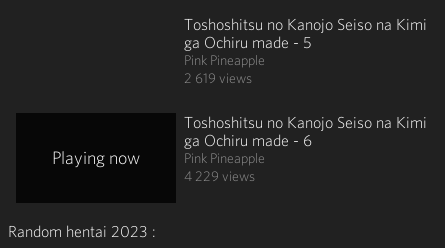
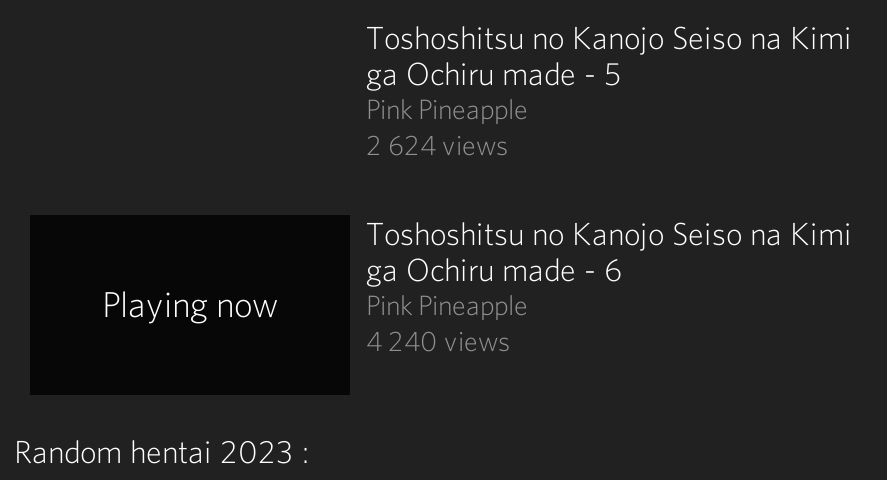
- 2 619 views
+ 2 624 views

- 4 229 views
+ 4 240 views
